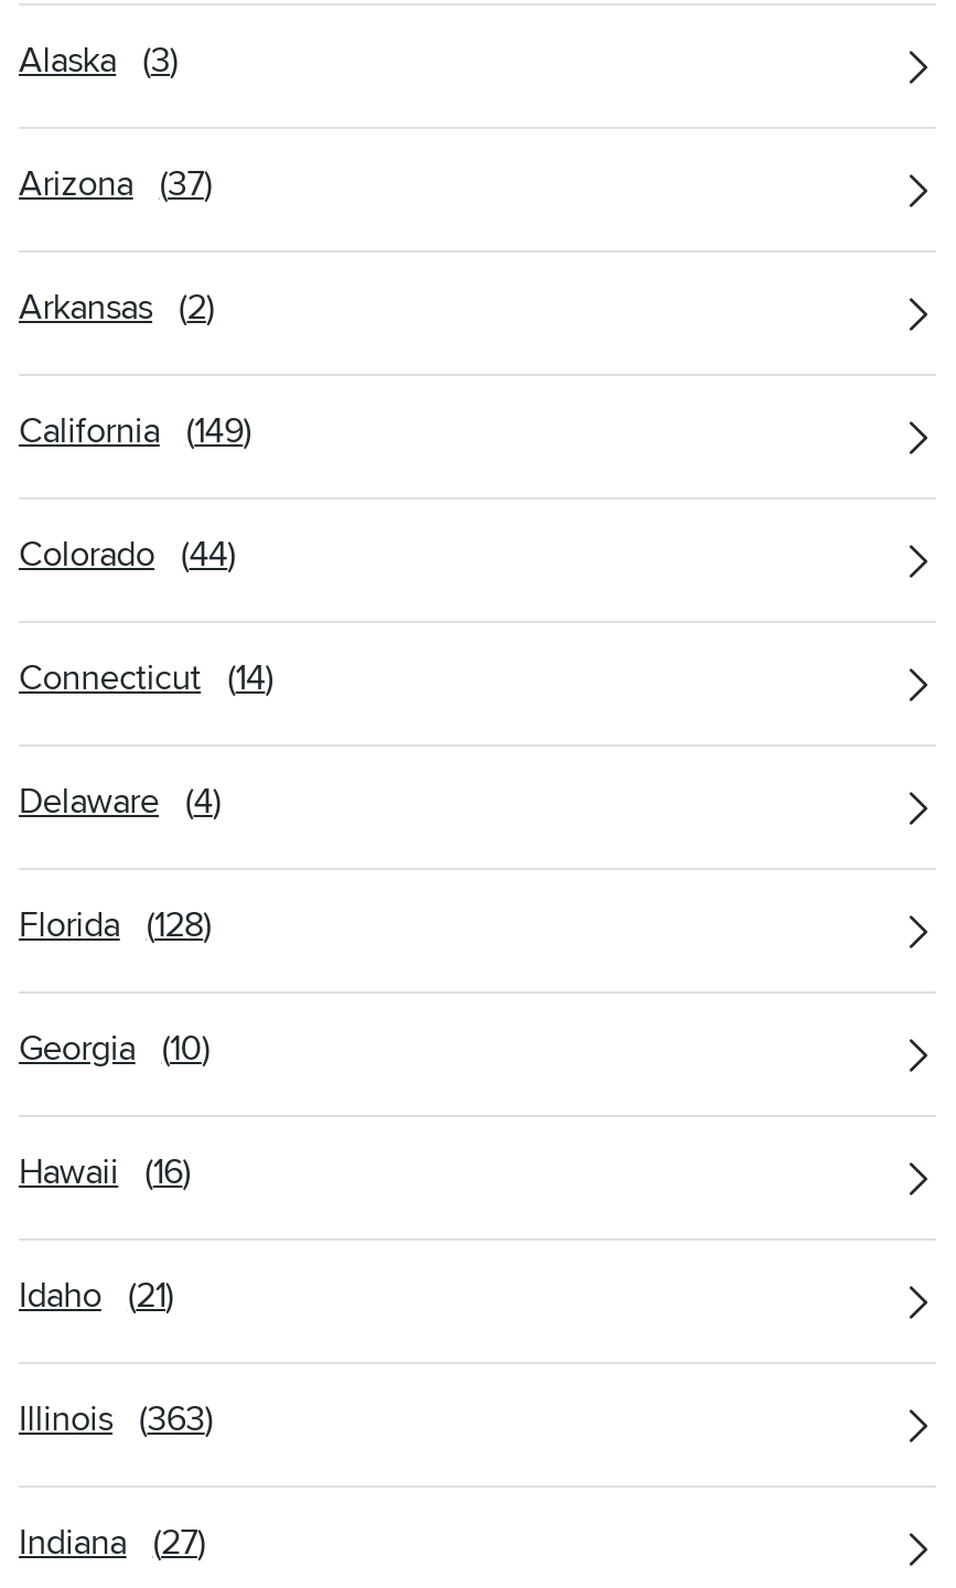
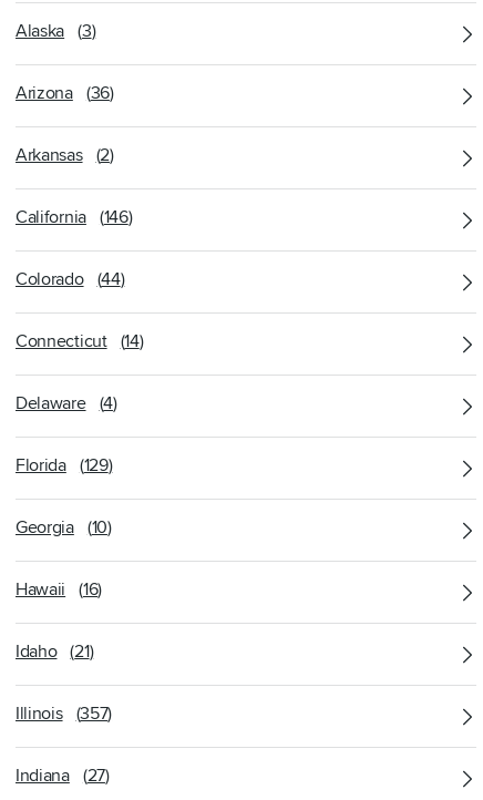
- Arizona (37)
+ Arizona (36)

- California (149)
+ California (146)

- Florida (128)
+ Florida (129)

- Illinois (363)
+ Illinois (357)
